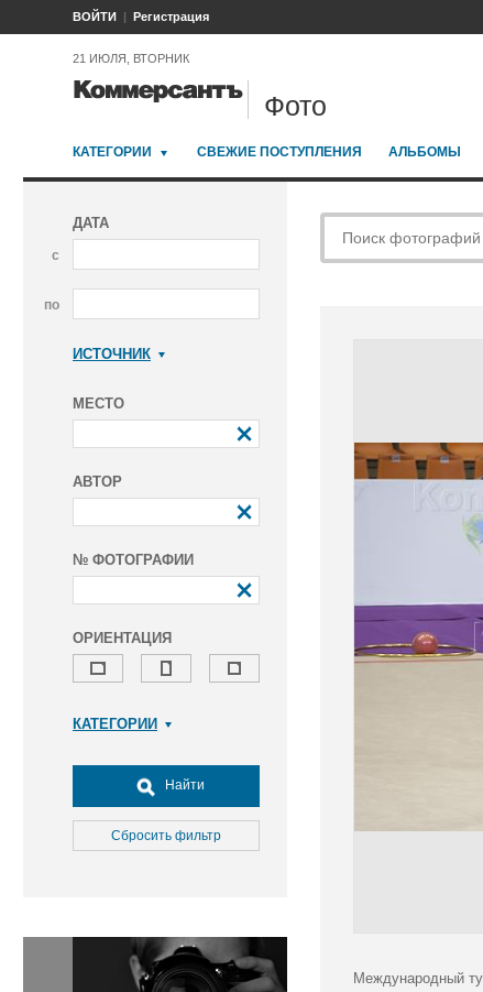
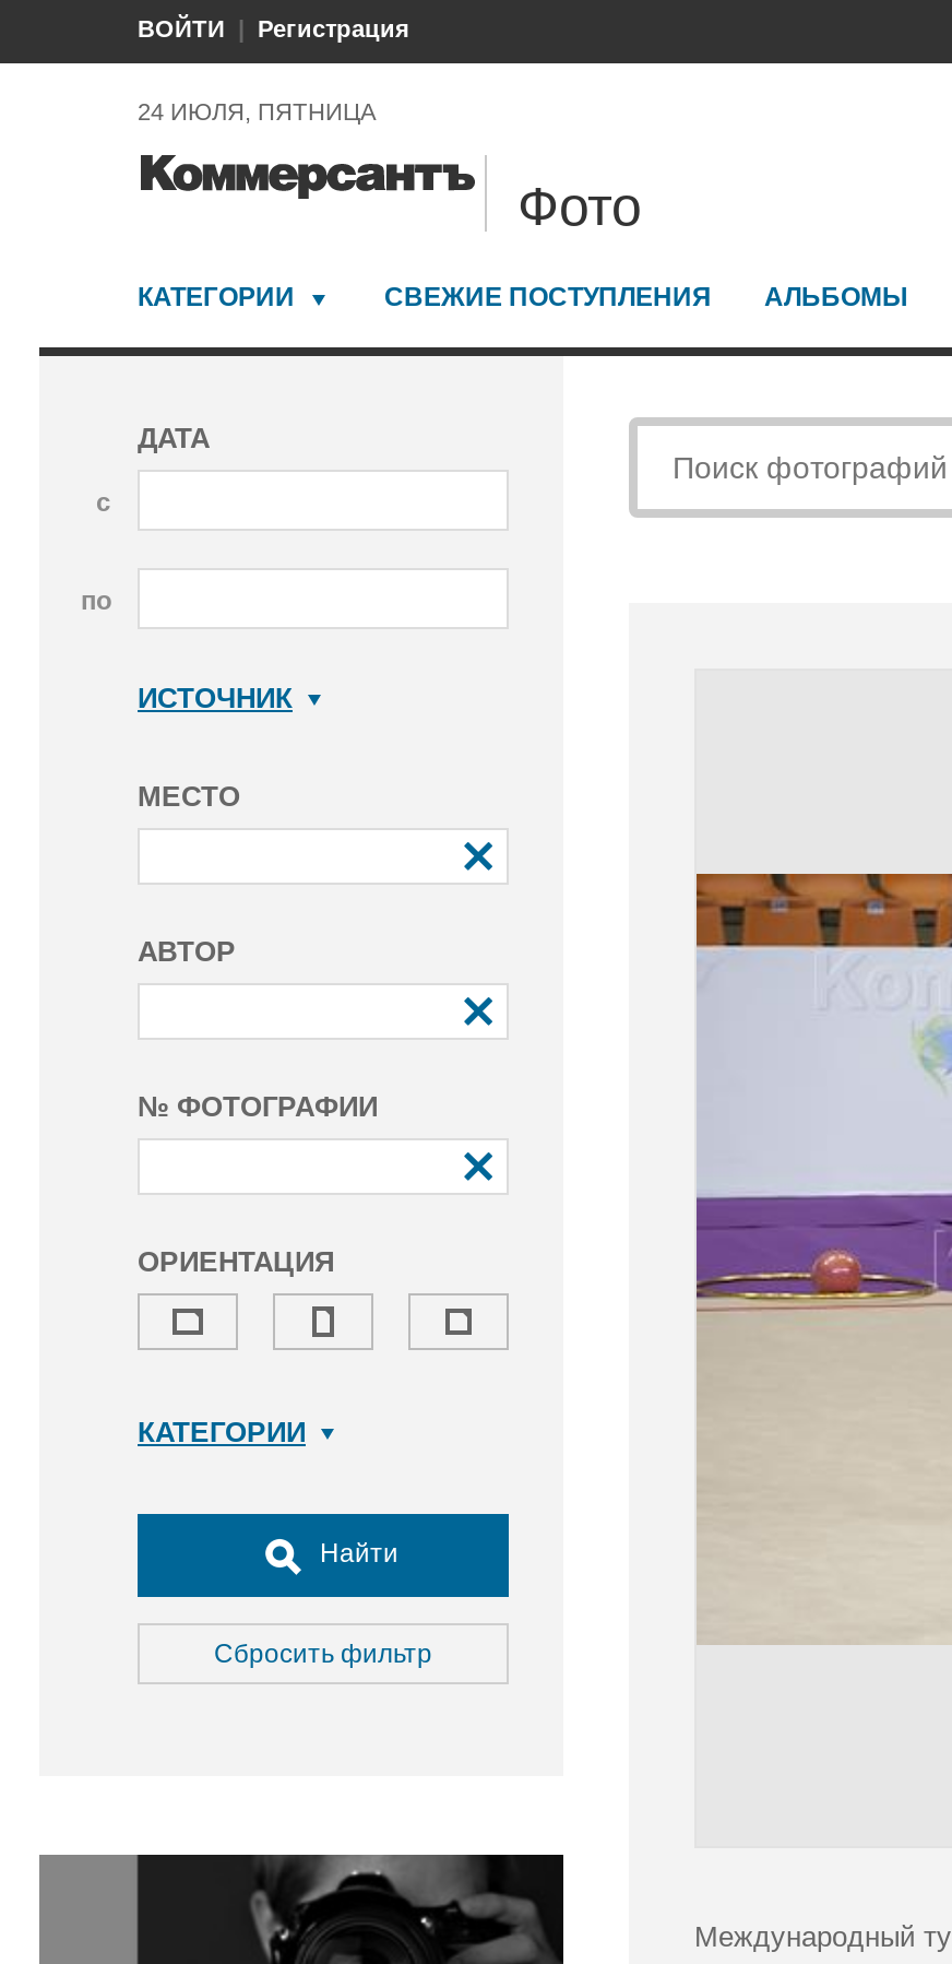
- 21 ИЮЛЯ, ВТОРНИК
+ 24 ИЮЛЯ, ПЯТНИЦА
